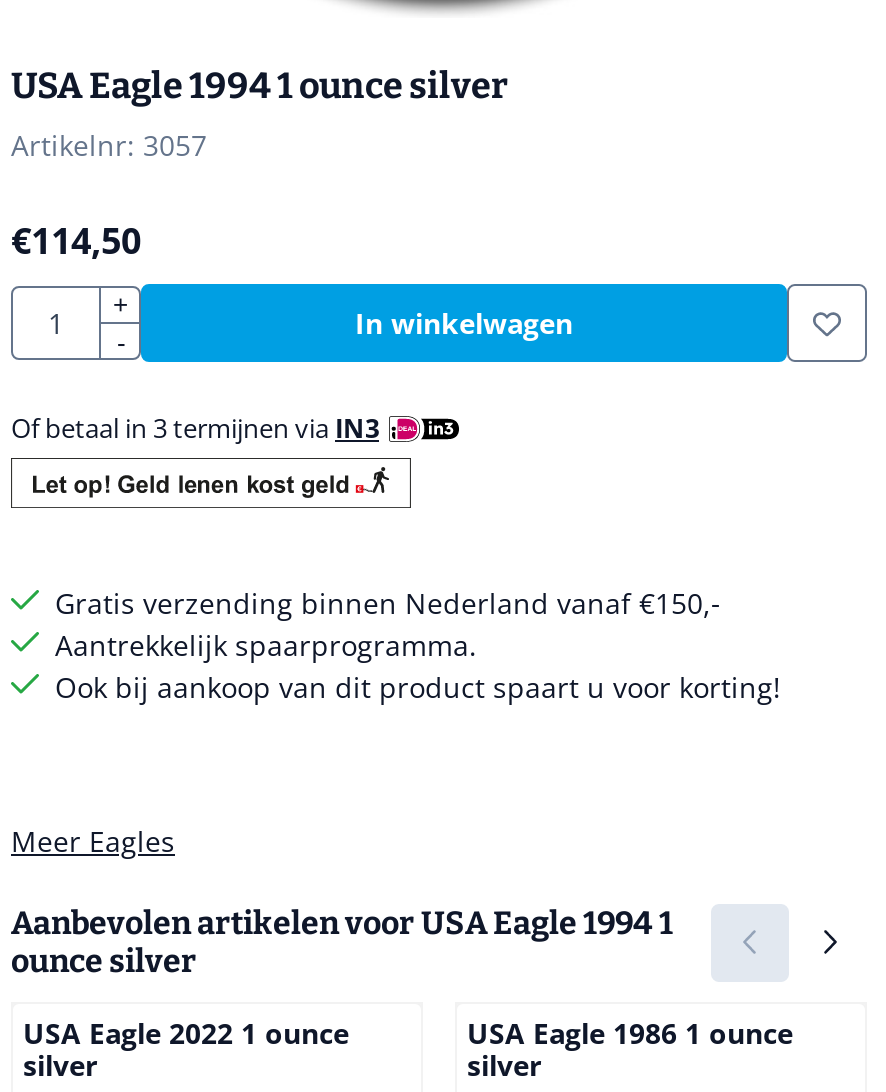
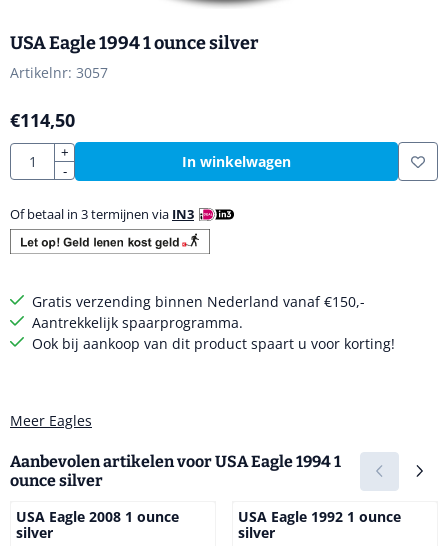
- USA Eagle 2022 1 ounce
+ USA Eagle 2008 1 ounce

- USA Eagle 1986 1 ounce
+ USA Eagle 1992 1 ounce
